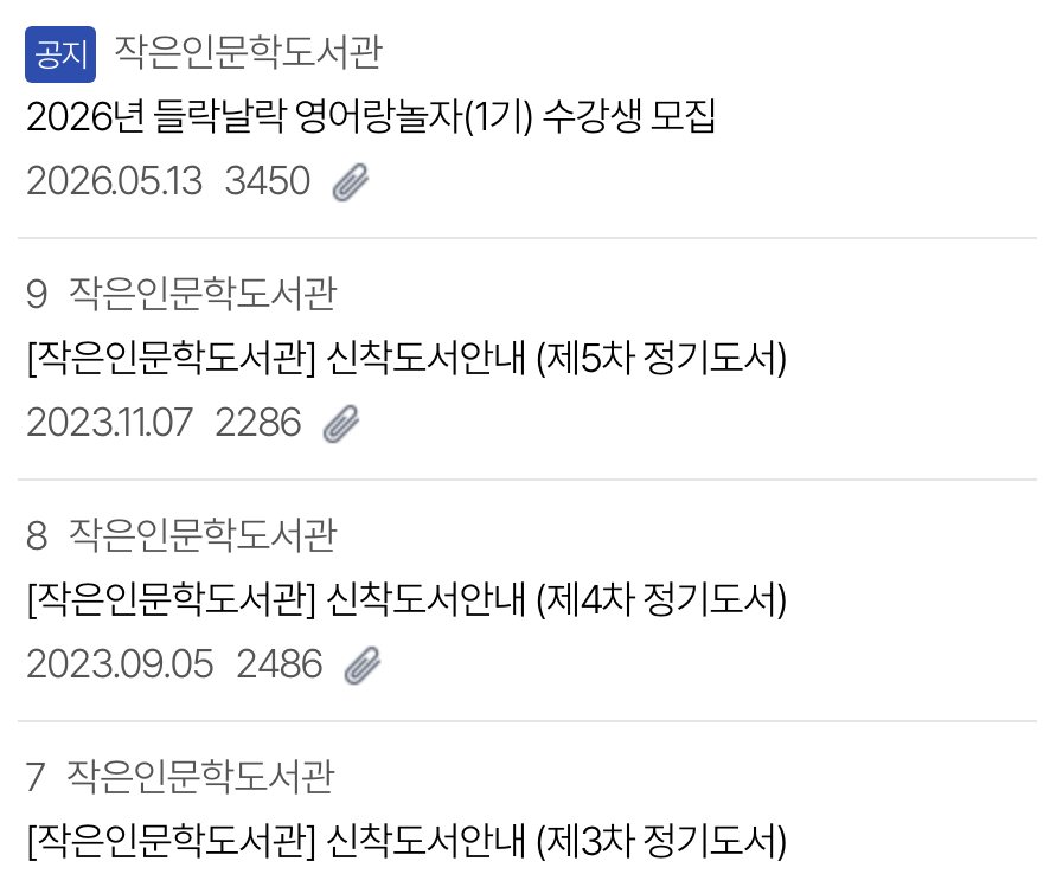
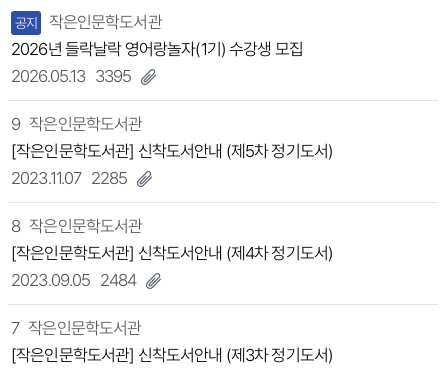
- 2026.05.13 3450
+ 2026.05.13 3395

- 2023.11.07 2286
+ 2023.11.07 2285

- 2023.09.05 2486
+ 2023.09.05 2484
